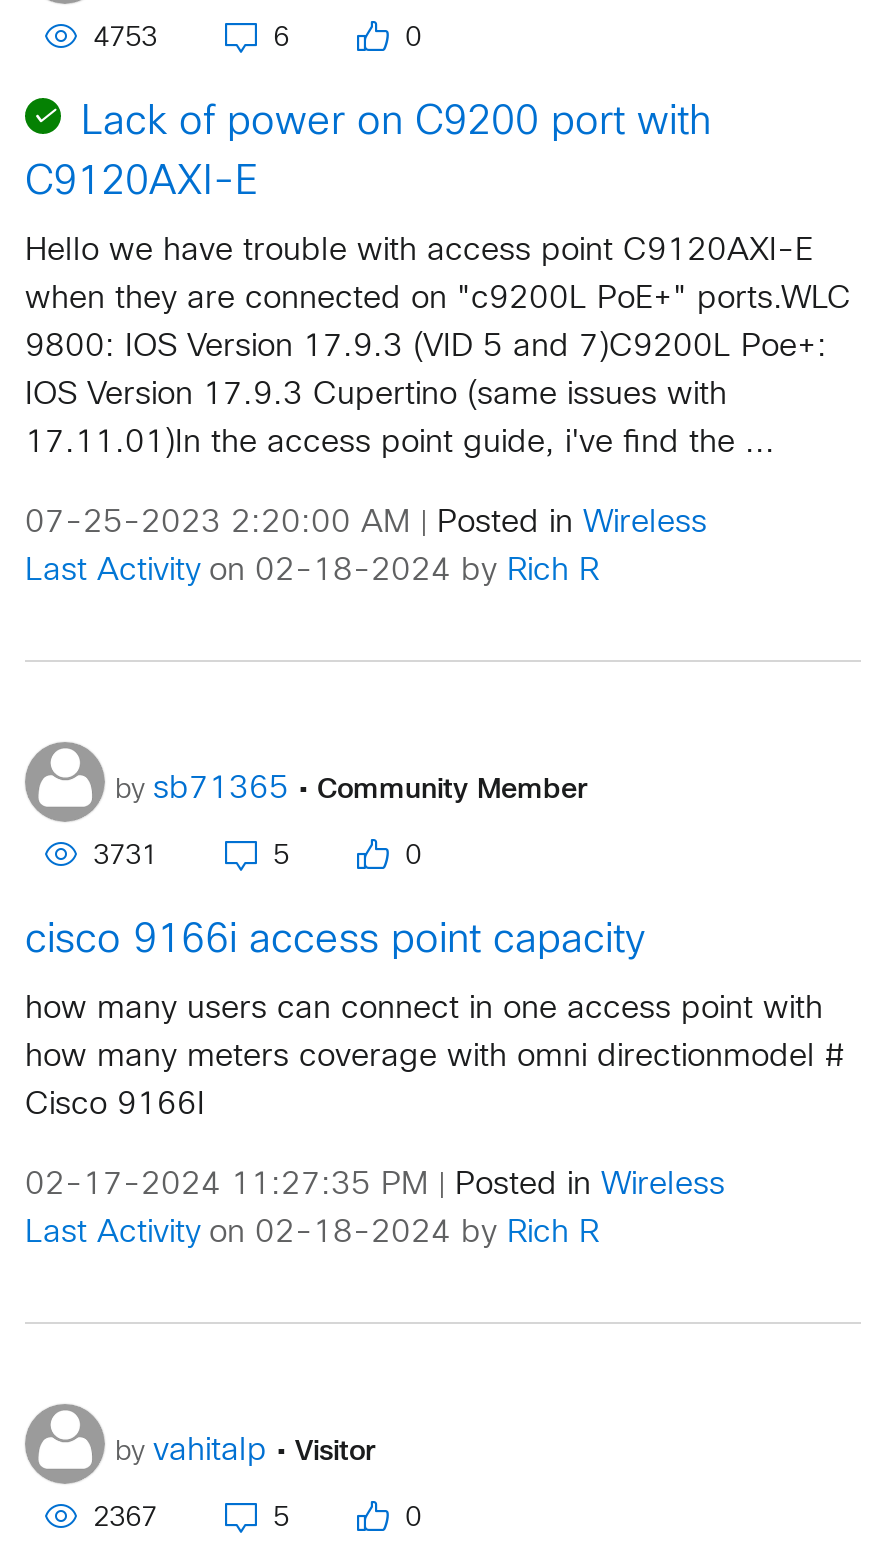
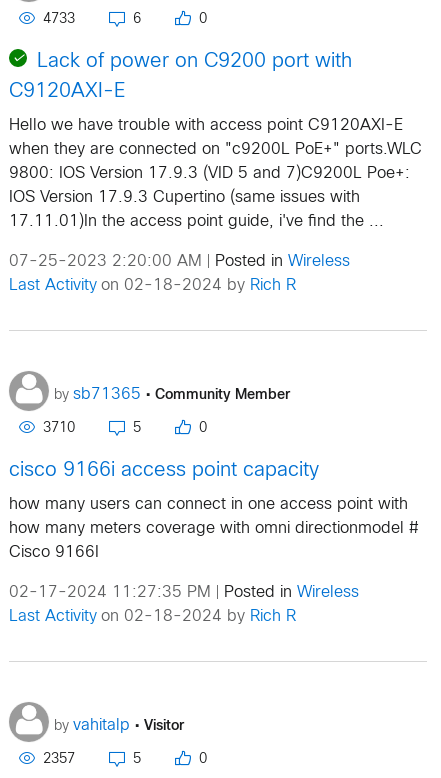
- 4753
+ 4733

- 3731
+ 3710

- 2367
+ 2357
